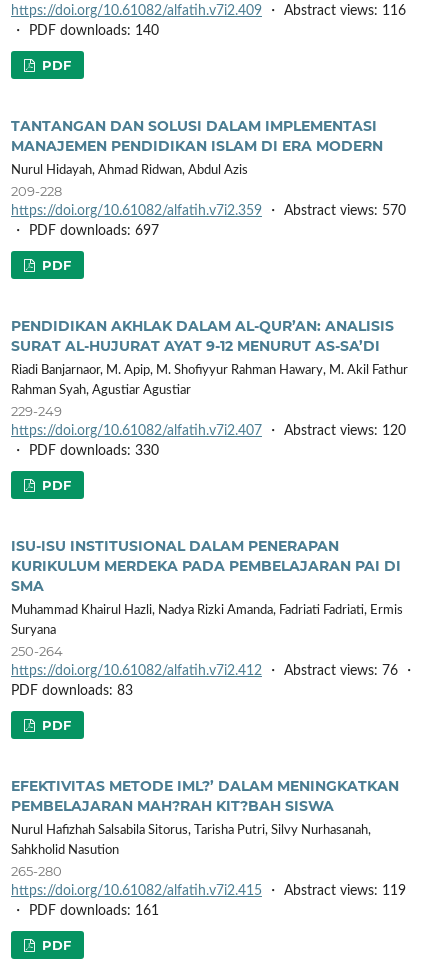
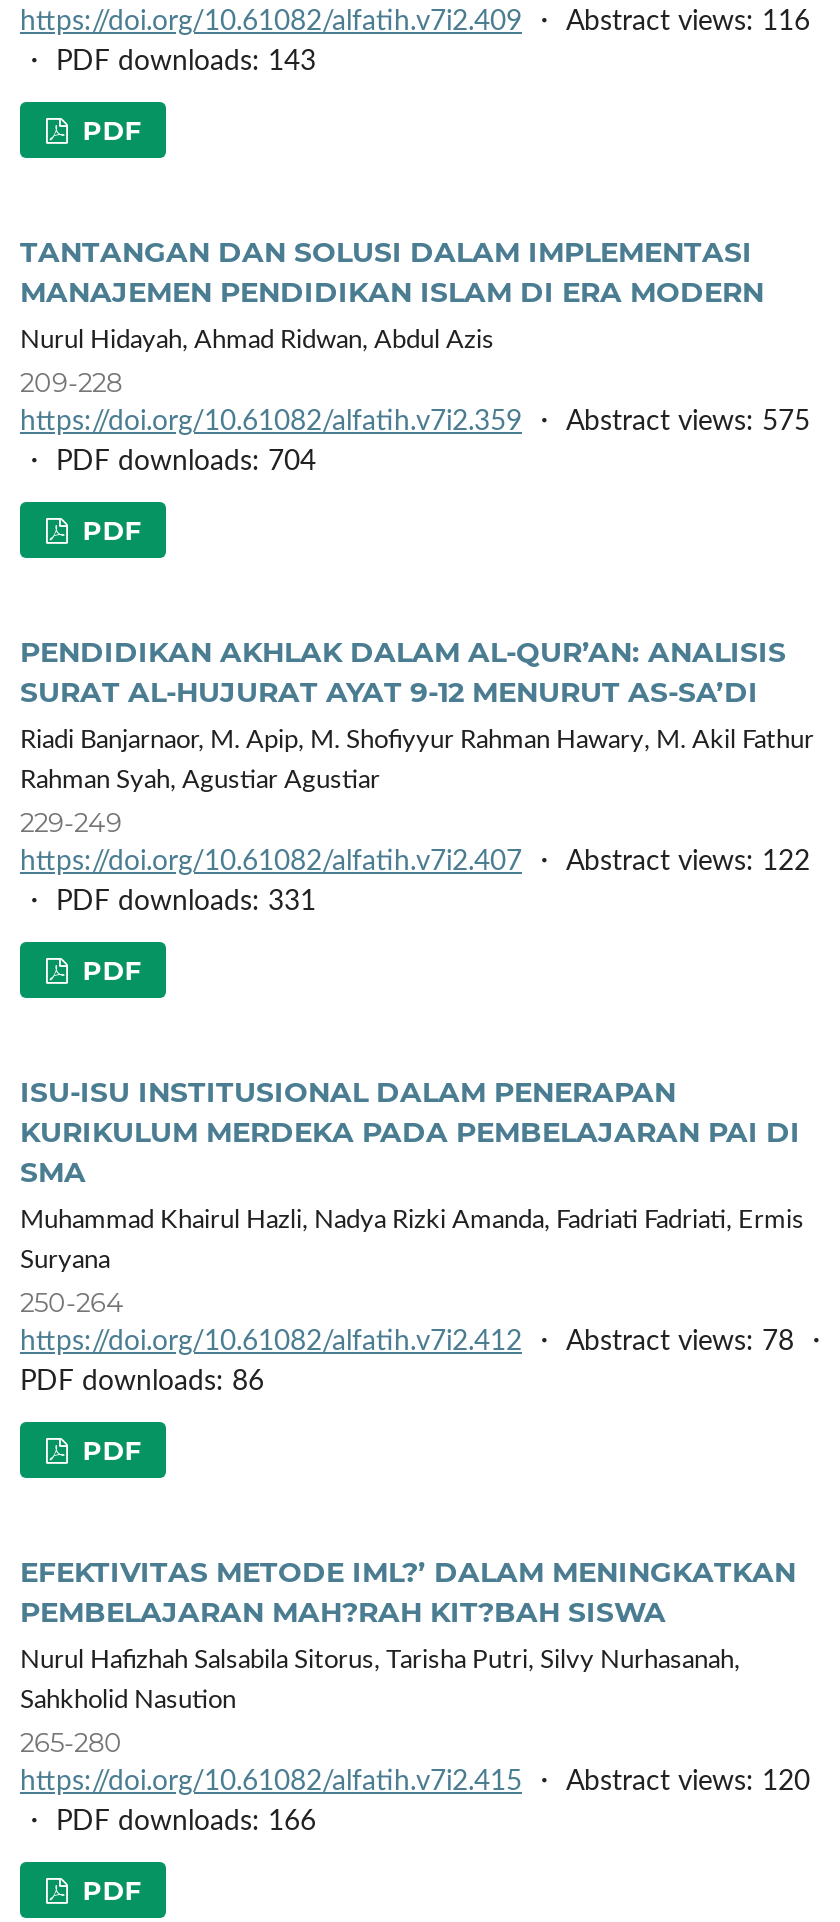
- ・ PDF downloads: 140
+ ・ PDF downloads: 143

- https://doi.org/10.61082/alfatih.v7i2.359・ Abstract views: 570
+ https://doi.org/10.61082/alfatih.v7i2.359・ Abstract views: 575

- ・ PDF downloads: 697
+ ・ PDF downloads: 704

- https://doi.org/10.61082/alfatih.v7i2.407・ Abstract views: 120
+ https://doi.org/10.61082/alfatih.v7i2.407・ Abstract views: 122

- ・ PDF downloads: 330
+ ・ PDF downloads: 331

- https://doi.org/10.61082/alfatih.v7i2.412・ Abstract views: 76 ・
+ https://doi.org/10.61082/alfatih.v7i2.412・ Abstract views: 78 ・

- PDF downloads: 83
+ PDF downloads: 86

- https://doi.org/10.61082/alfatih.v7i2.415・ Abstract views: 119
+ https://doi.org/10.61082/alfatih.v7i2.415・ Abstract views: 120

- ・ PDF downloads: 161
+ ・ PDF downloads: 166
